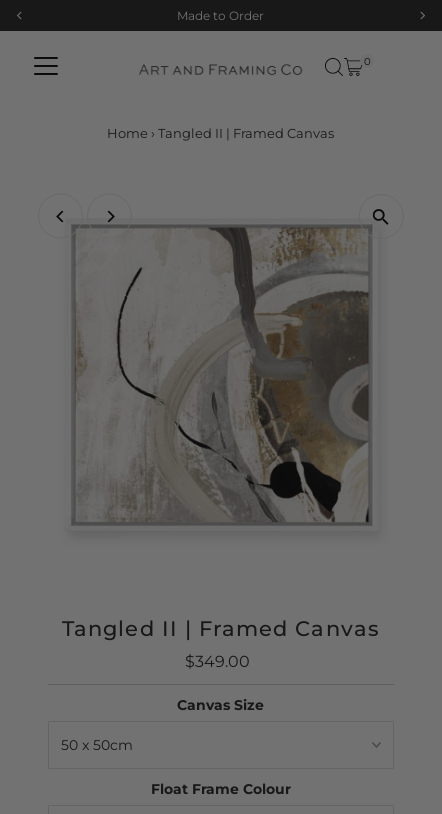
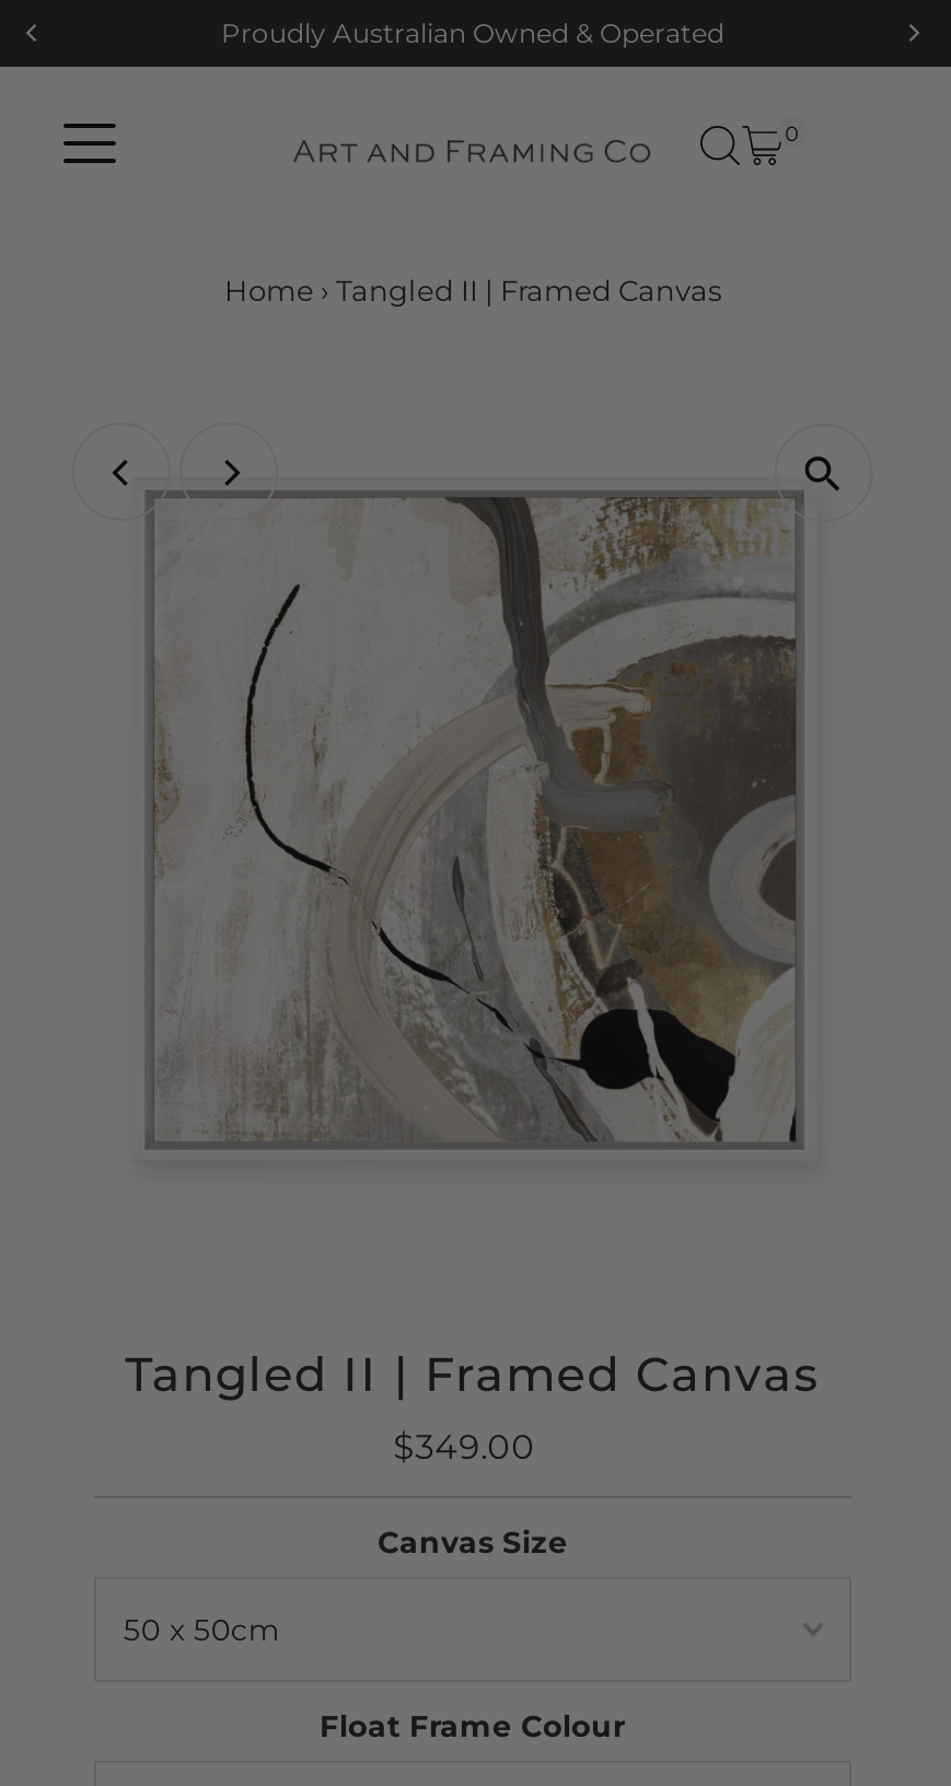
- Made to Order
+ Proudly Australian Owned & Operated
